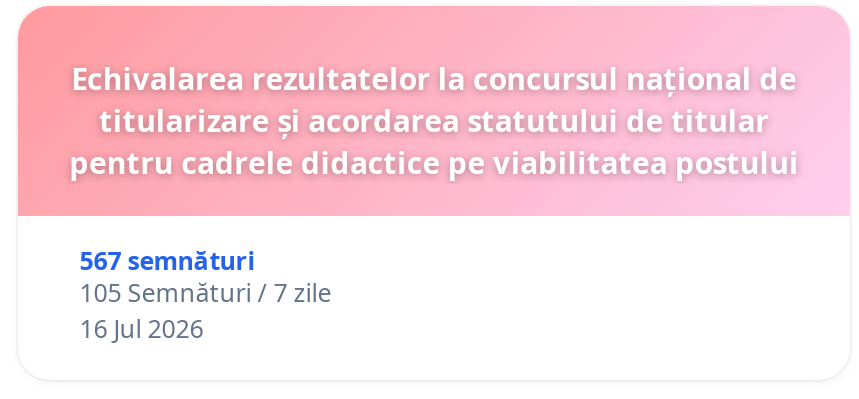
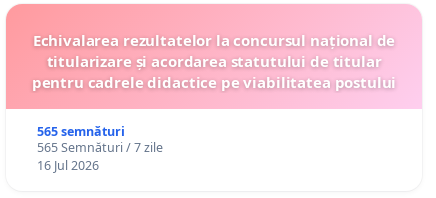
- 567 semnături
+ 565 semnături

- 105 Semnături / 7 zile
+ 565 Semnături / 7 zile
